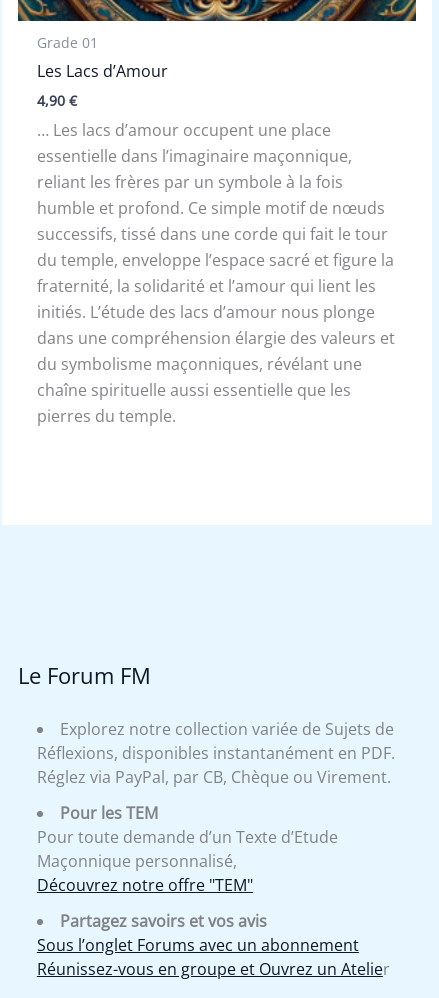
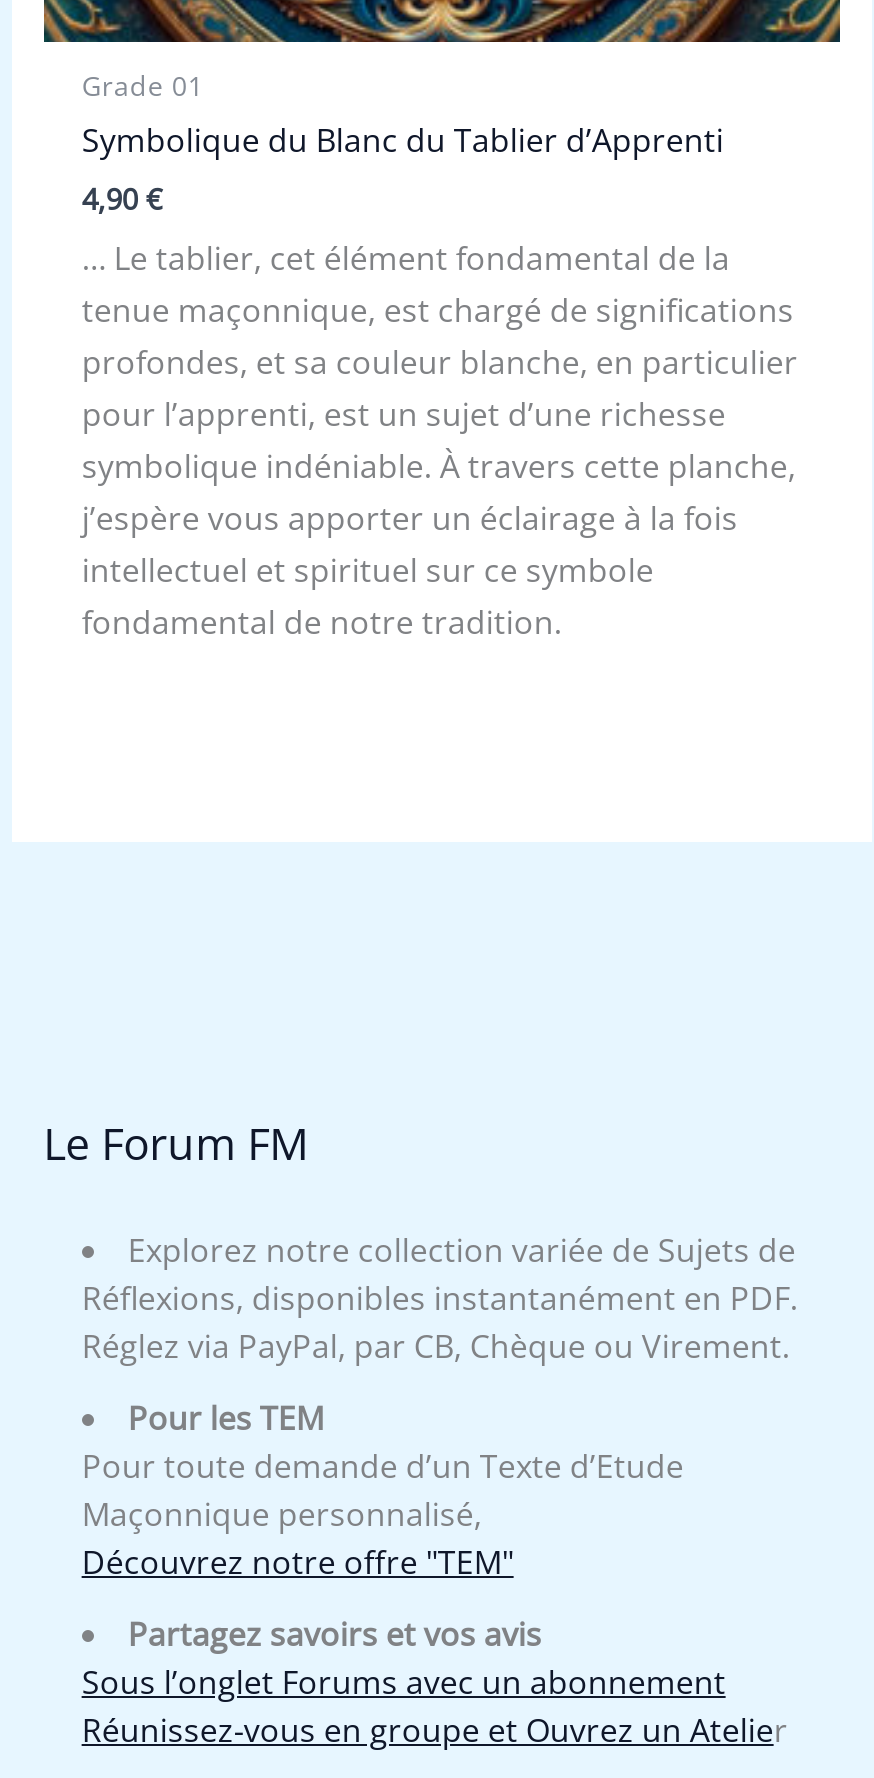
- Les Lacs d’Amour
+ Symbolique du Blanc du Tablier d’Apprenti

- … Les lacs d’amour occupent une place
- essentielle dans l’imaginaire maçonnique,
- reliant les frères par un symbole à la fois
- humble et profond. Ce simple motif de nœuds
- successifs, tissé dans une corde qui fait le tour
- du temple, enveloppe l’espace sacré et figure la
- fraternité, la solidarité et l’amour qui lient les
- initiés. L’étude des lacs d’amour nous plonge
- dans une compréhension élargie des valeurs et
- du symbolisme maçonniques, révélant une
- chaîne spirituelle aussi essentielle que les
- pierres du temple.
+ … Le tablier, cet élément fondamental de la
+ tenue maçonnique, est chargé de significations
+ profondes, et sa couleur blanche, en particulier
+ pour l’apprenti, est un sujet d’une richesse
+ symbolique indéniable. À travers cette planche,
+ j’espère vous apporter un éclairage à la fois
+ intellectuel et spirituel sur ce symbole
+ fondamental de notre tradition.
